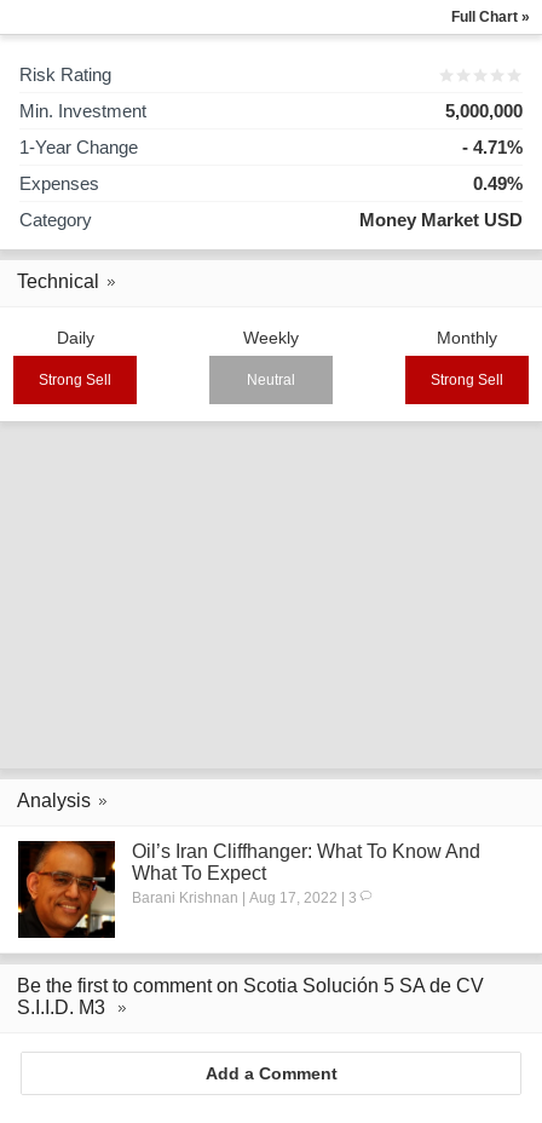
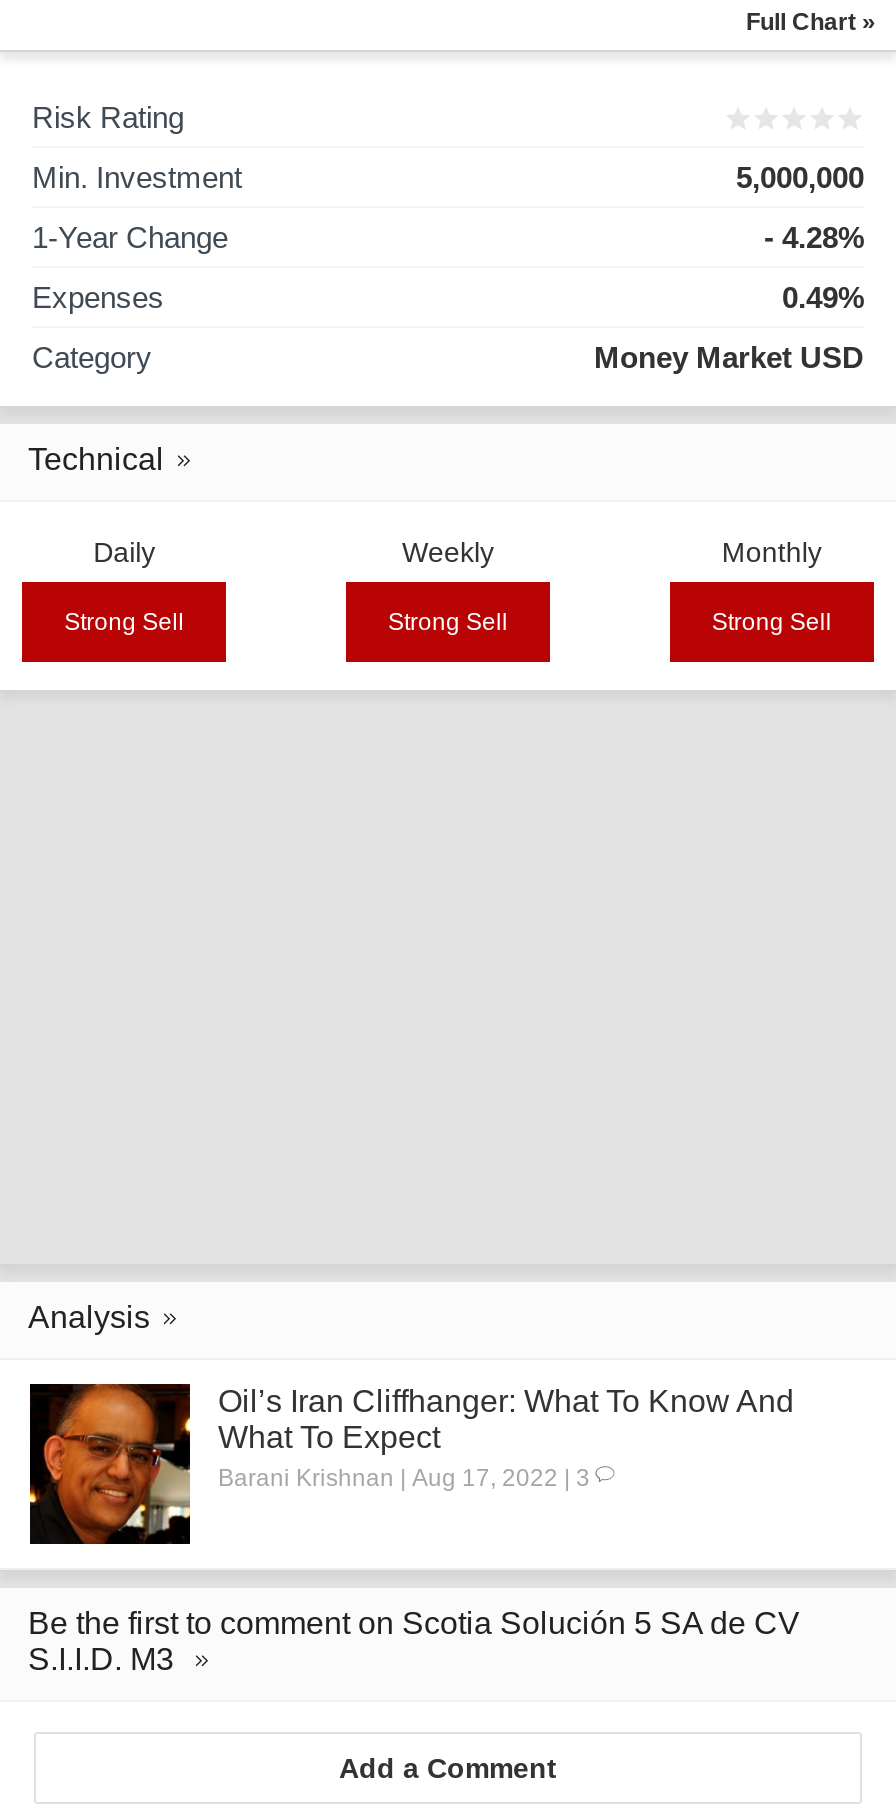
- - 4.71%
+ - 4.28%

- Neutral
+ Strong Sell
